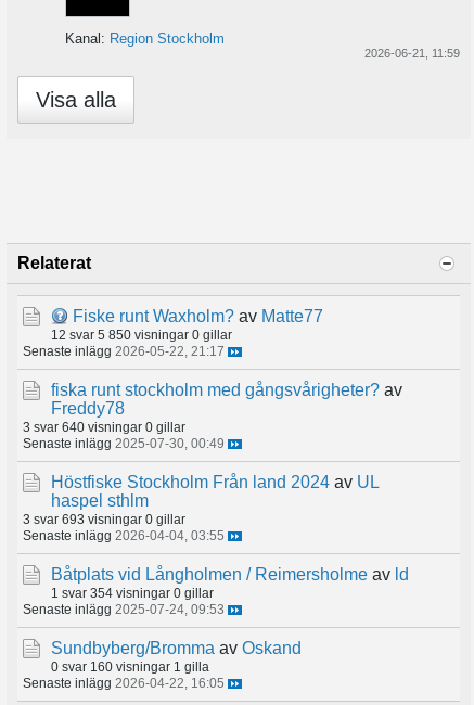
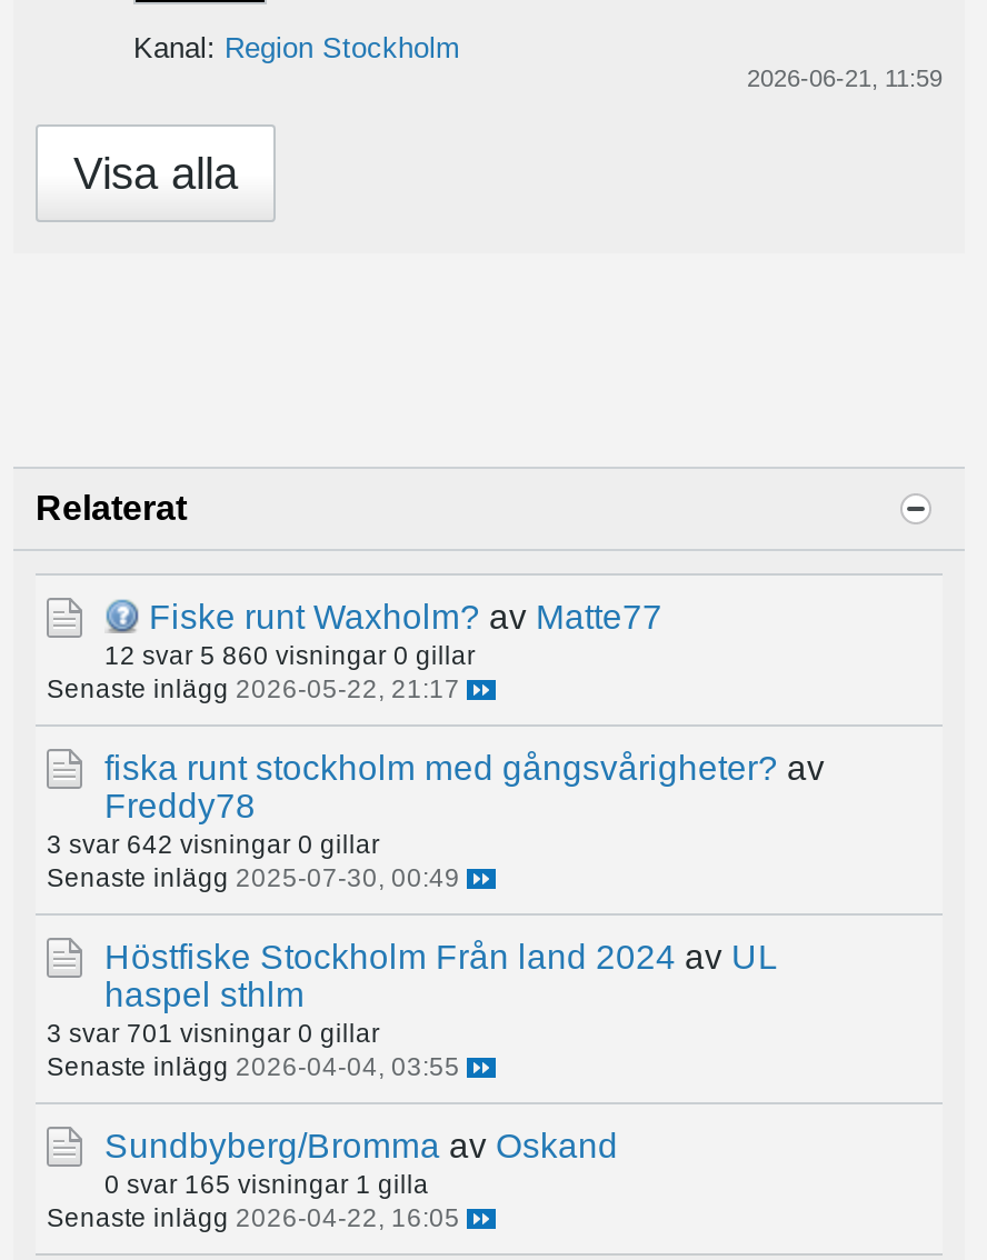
- 12 svar 5 850 visningar 0 gillar
+ 12 svar 5 860 visningar 0 gillar

- 3 svar 640 visningar 0 gillar
+ 3 svar 642 visningar 0 gillar

- 3 svar 693 visningar 0 gillar
+ 3 svar 701 visningar 0 gillar

- Båtplats vid Långholmen / Reimersholme av ld
- 1 svar 354 visningar 0 gillar
- Senaste inlägg 2025-07-24, 09:53

- 0 svar 160 visningar 1 gilla
+ 0 svar 165 visningar 1 gilla
